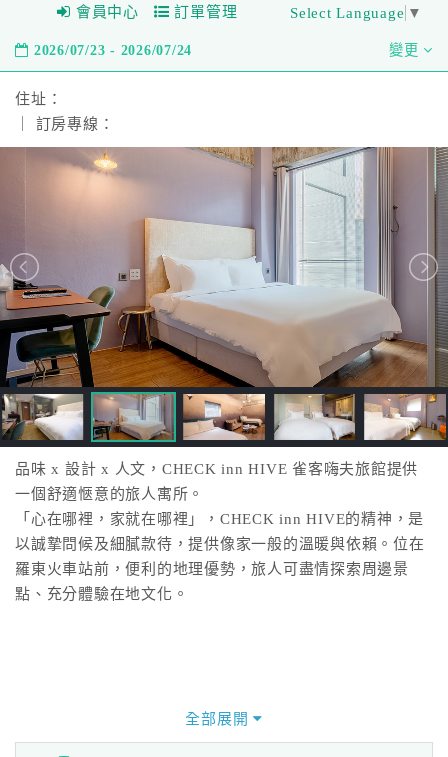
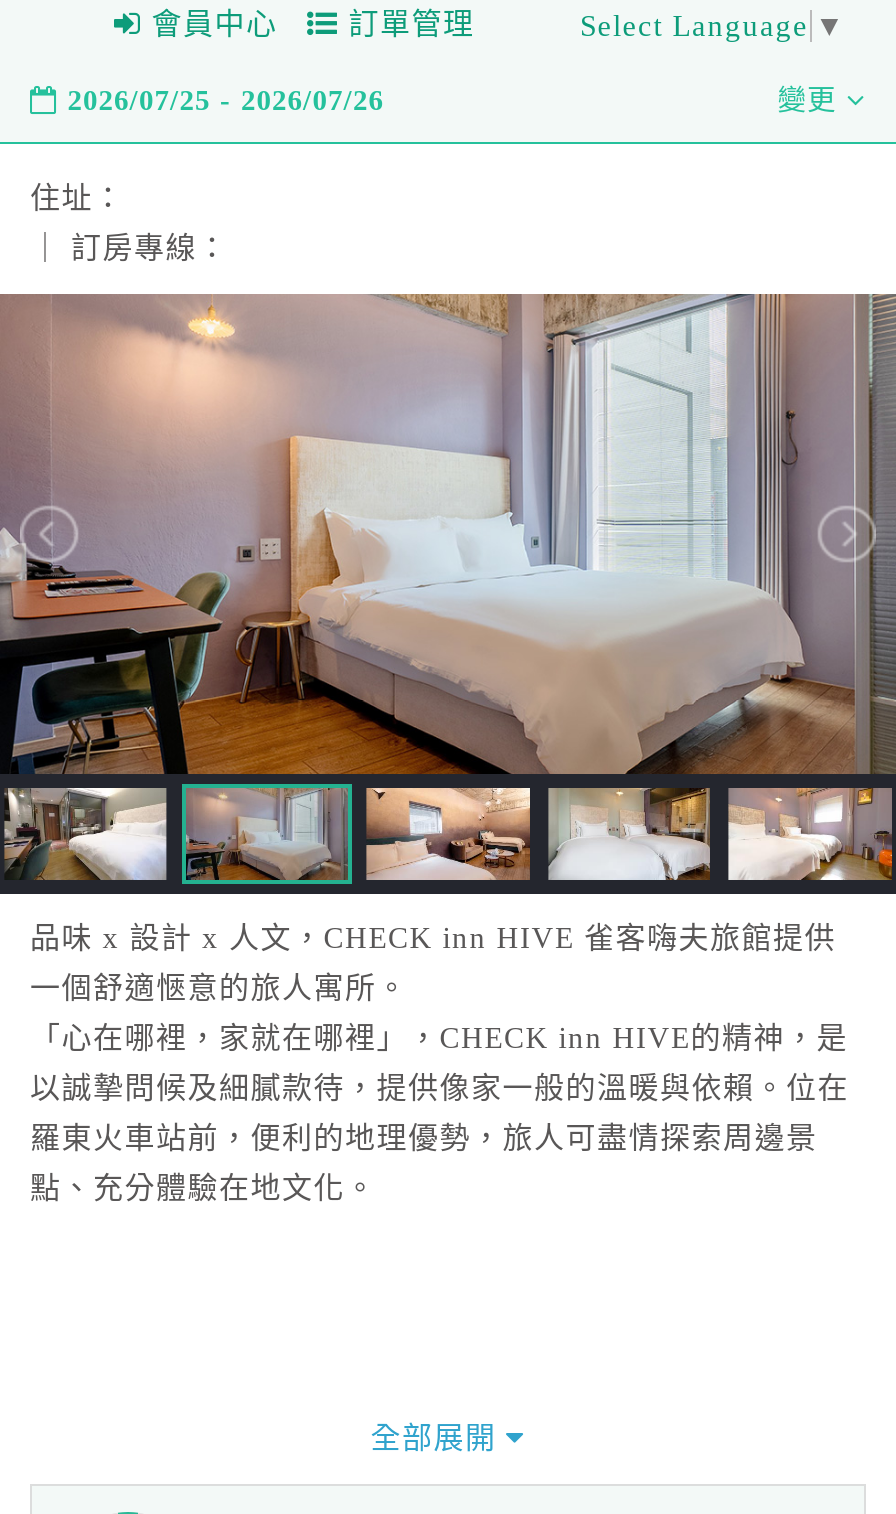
- 2026/07/23 - 2026/07/24
+ 2026/07/25 - 2026/07/26
